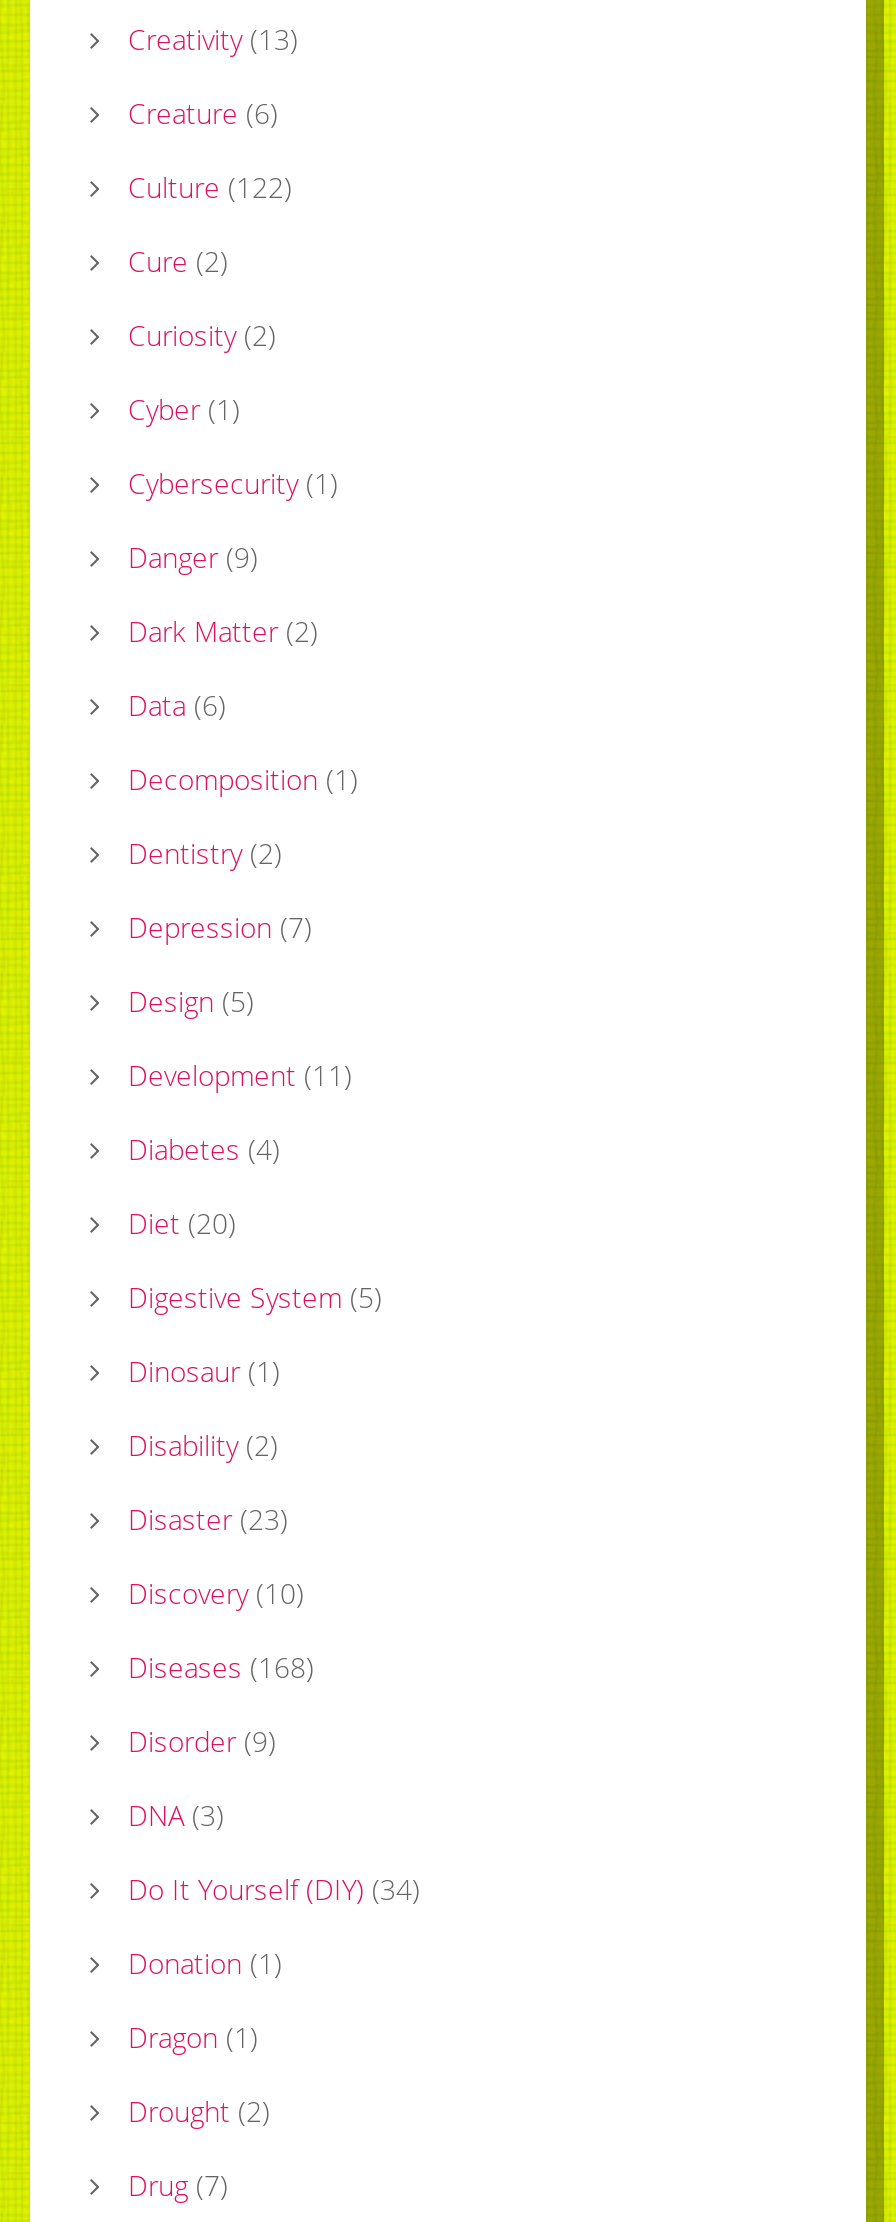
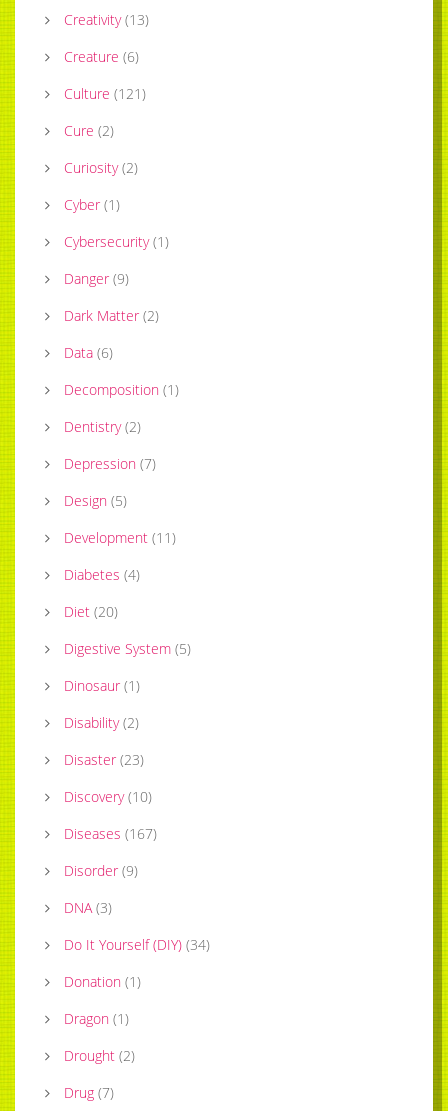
- Culture (122)
+ Culture (121)

- Diseases (168)
+ Diseases (167)
